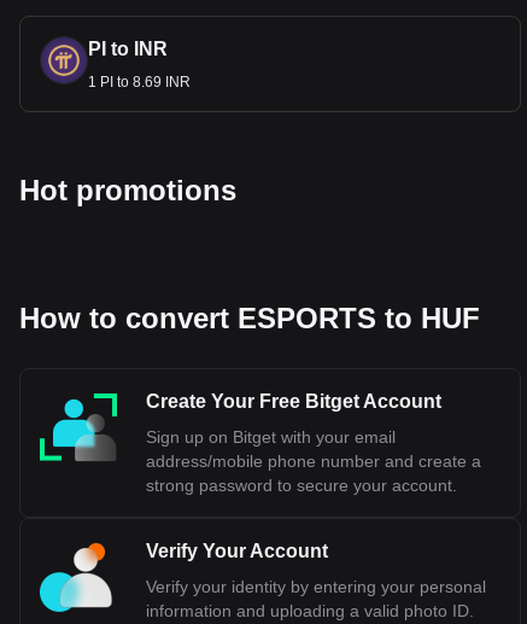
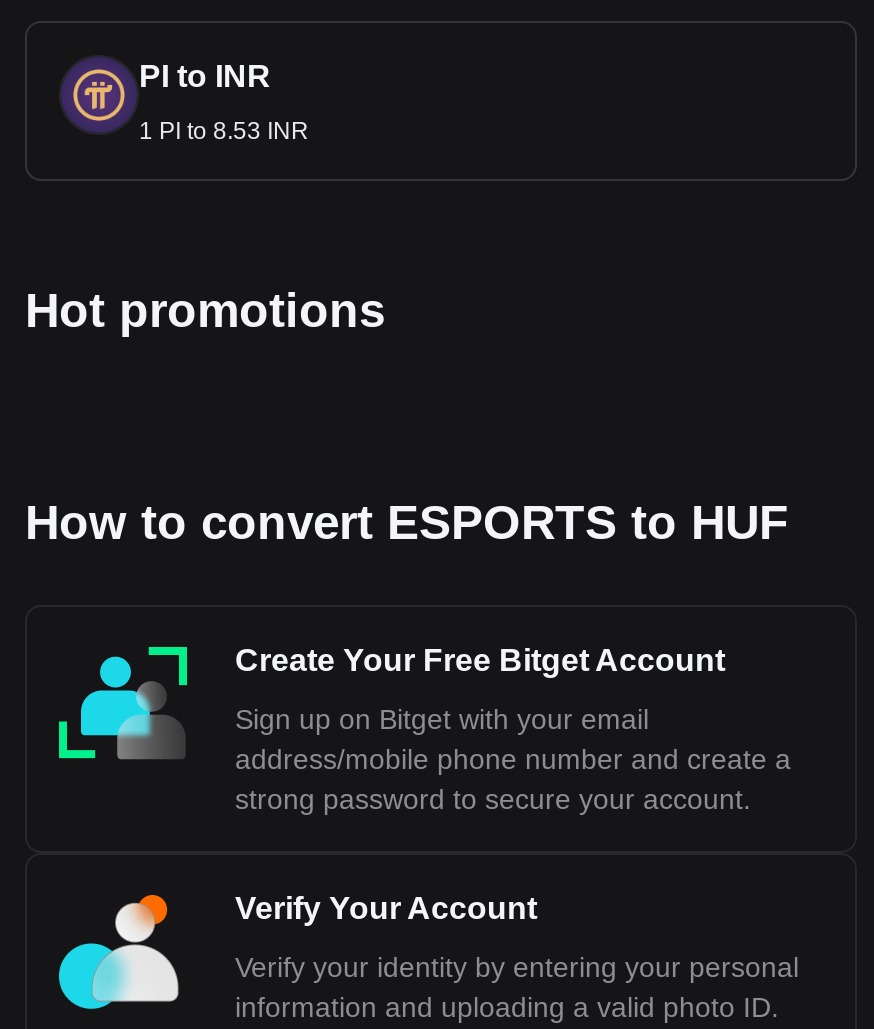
- 1 PI to 8.69 INR
+ 1 PI to 8.53 INR
